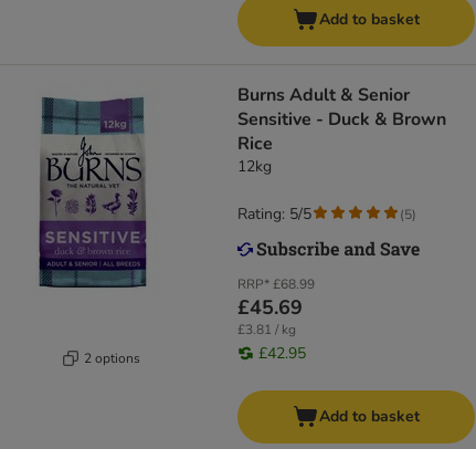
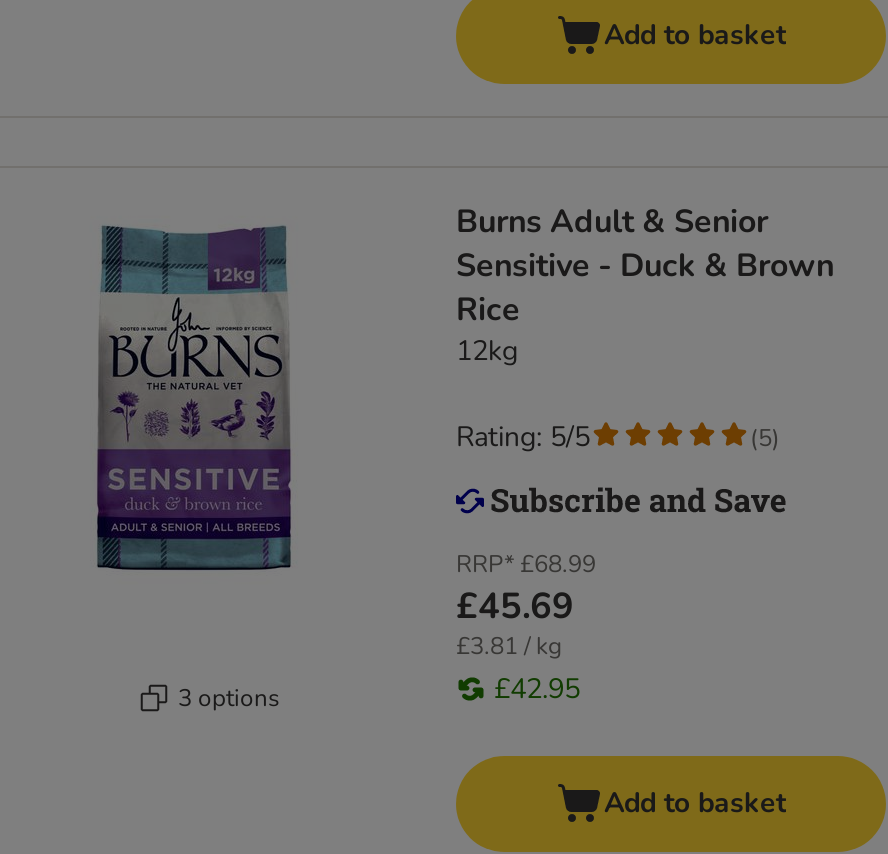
- 2 options
+ 3 options
